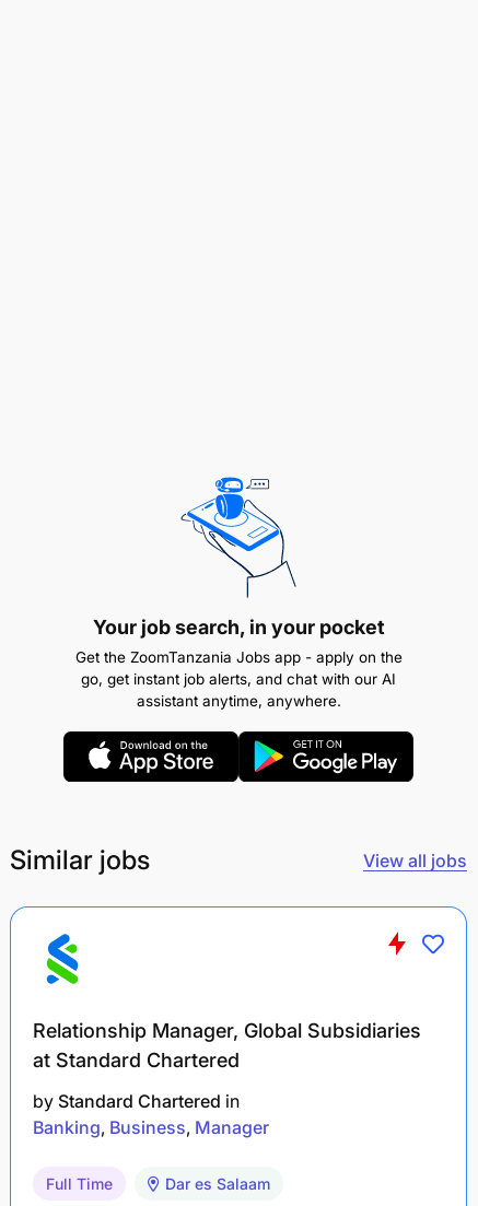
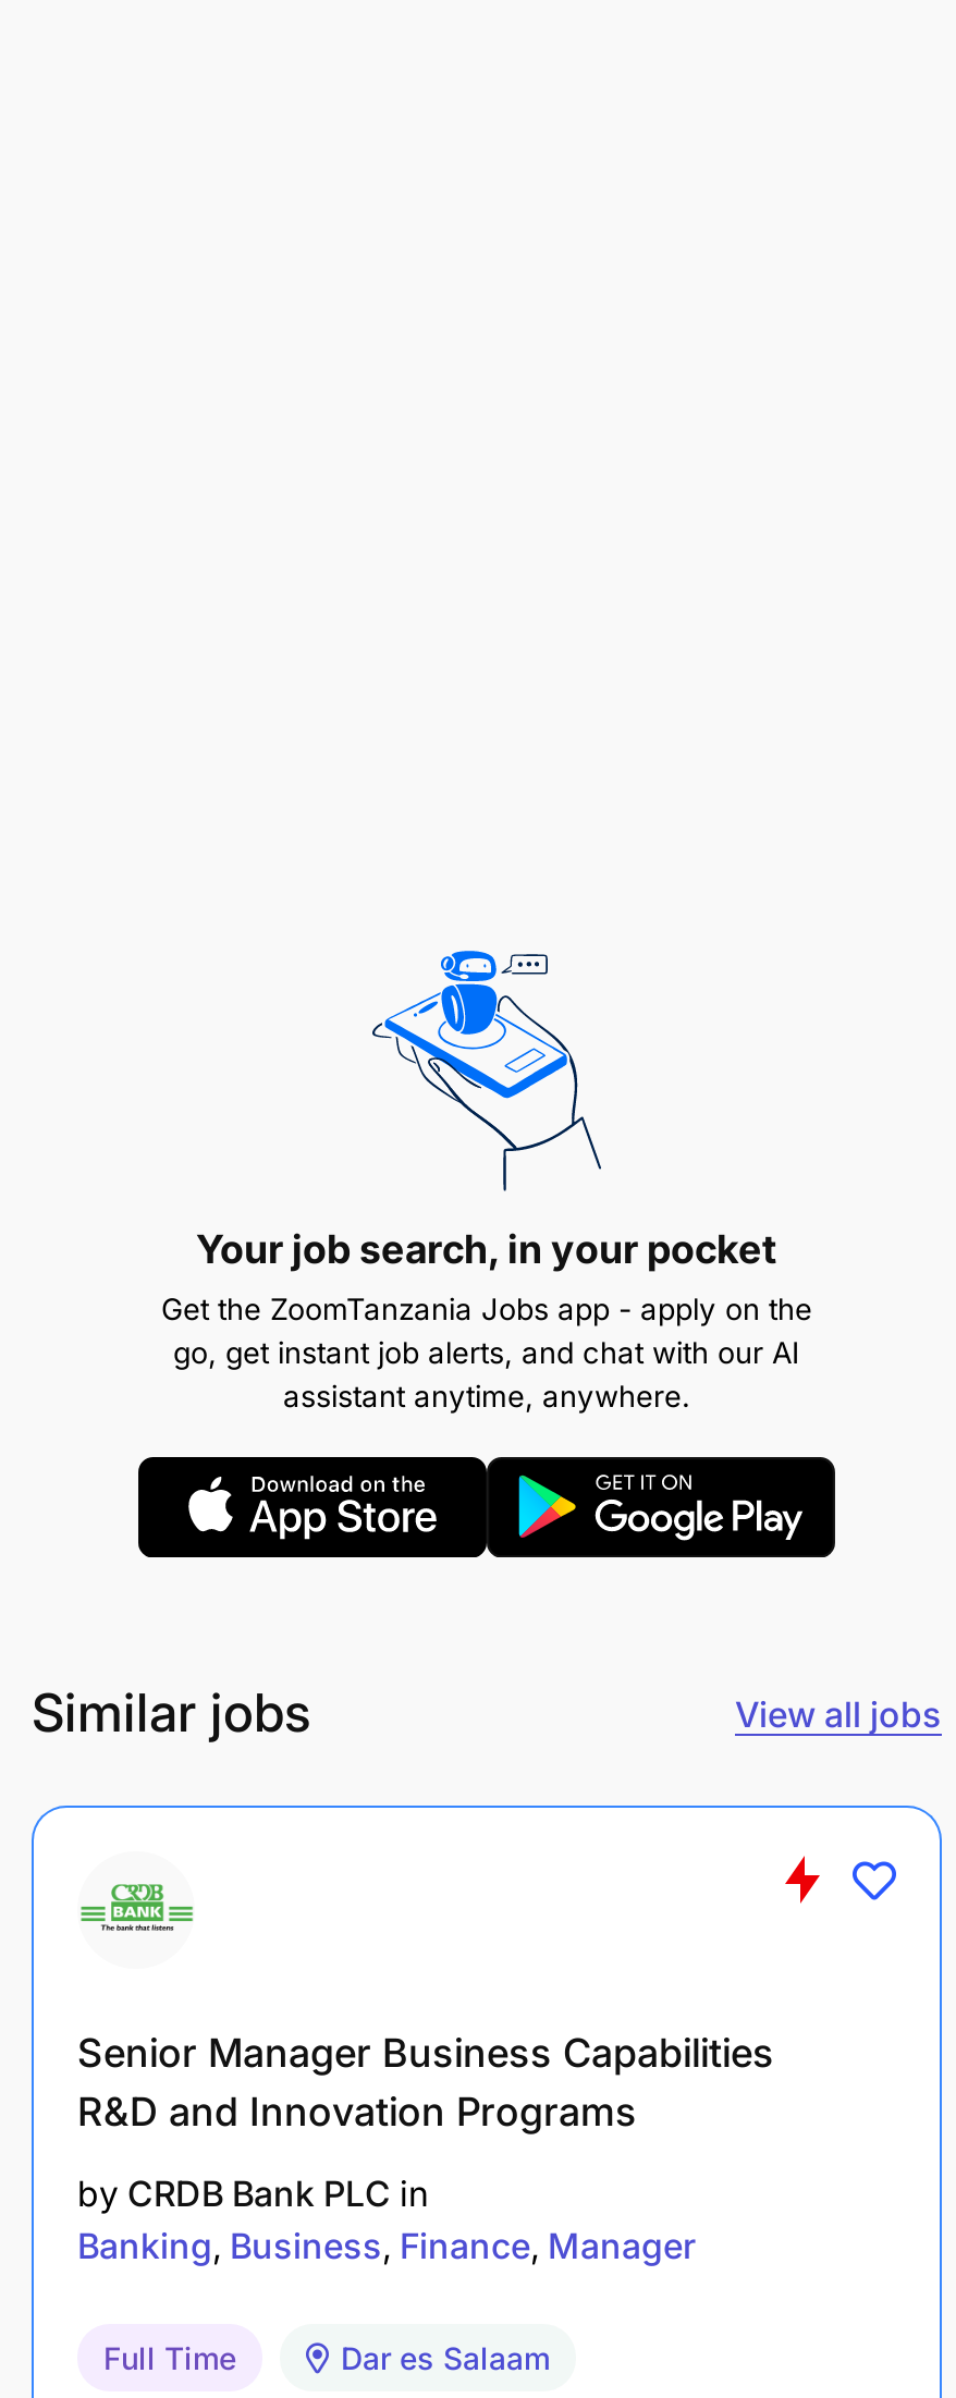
- [image]
- Relationship Manager, Global Subsidiaries
- at Standard Chartered
+ [image]
+ Senior Manager Business Capabilities
+ R&D and Innovation Programs

- by Standard Chartered in
- Banking Business Manager
+ by CRDB Bank PLC in
+ Banking Business Finance Manager
